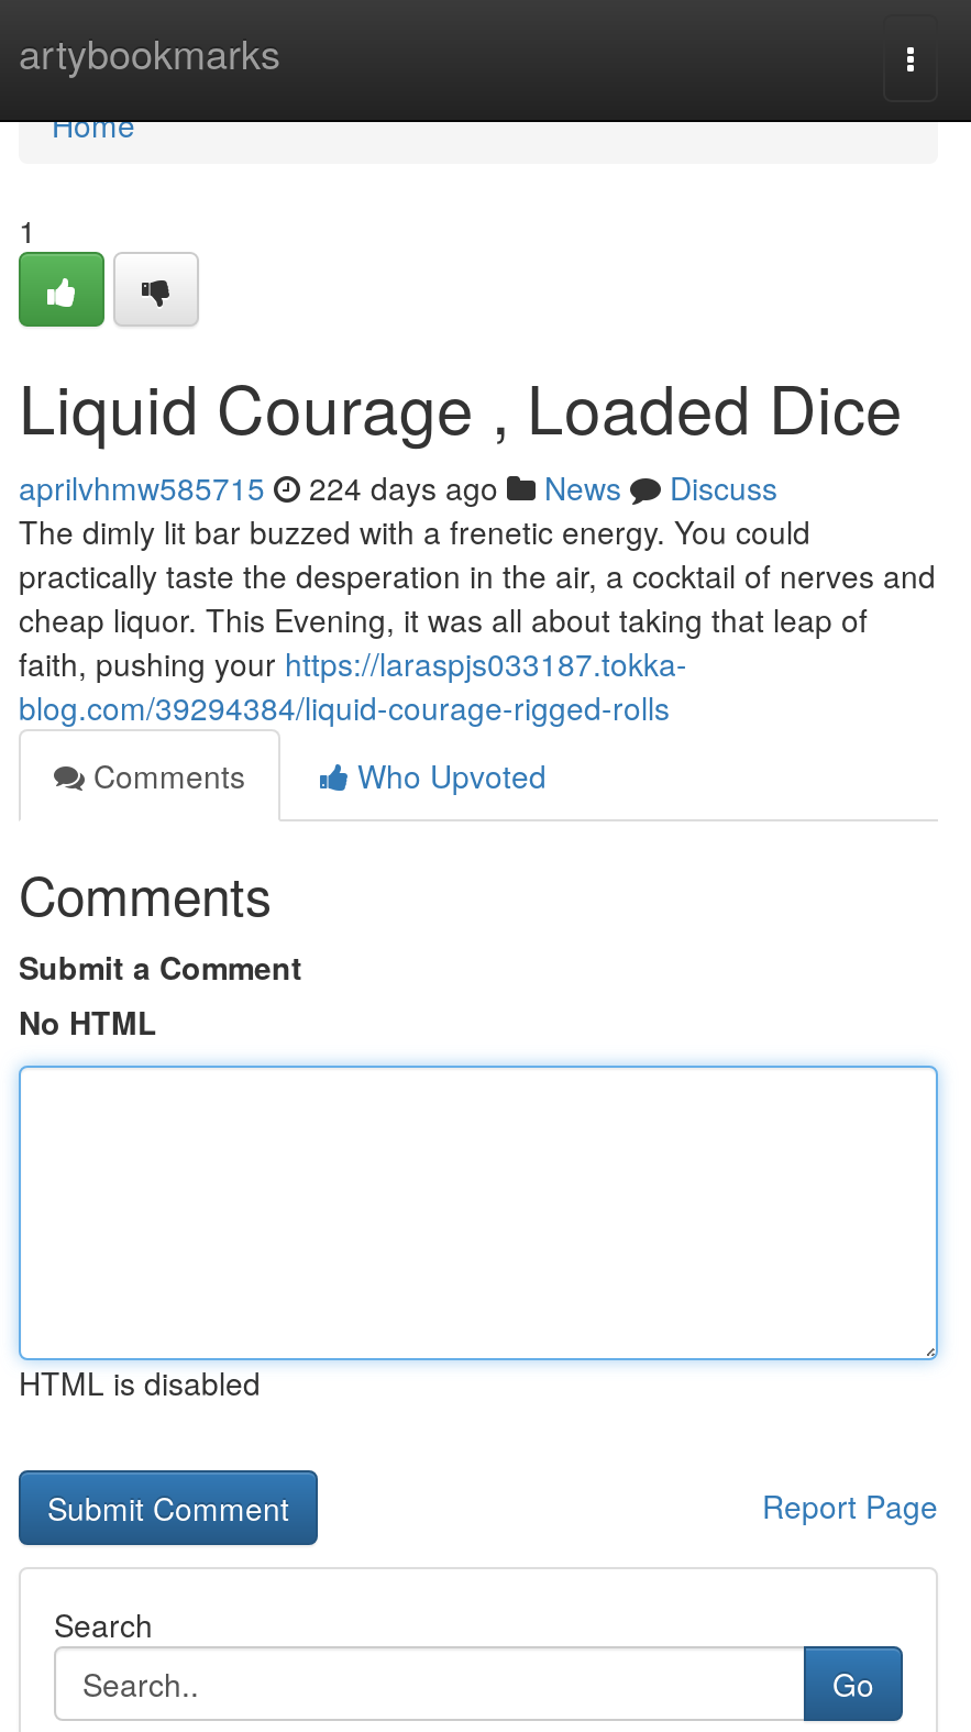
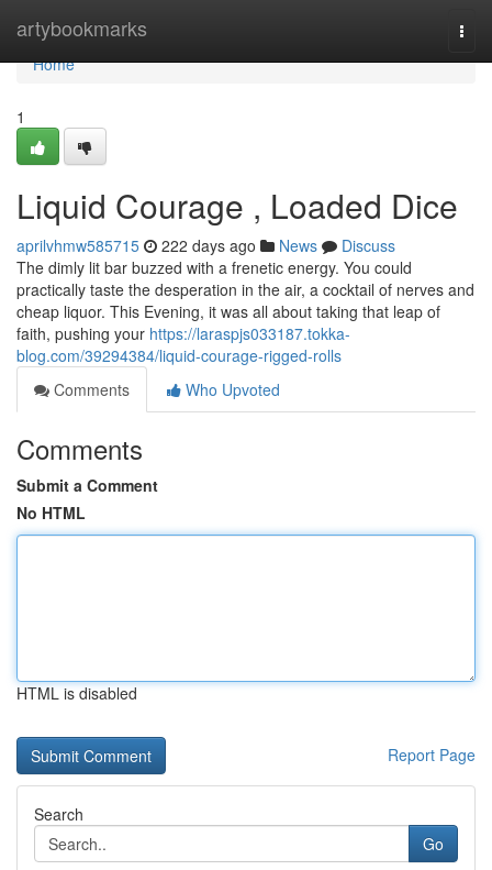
- aprilvhmw585715 224 days ago News Discuss
+ aprilvhmw585715 222 days ago News Discuss
